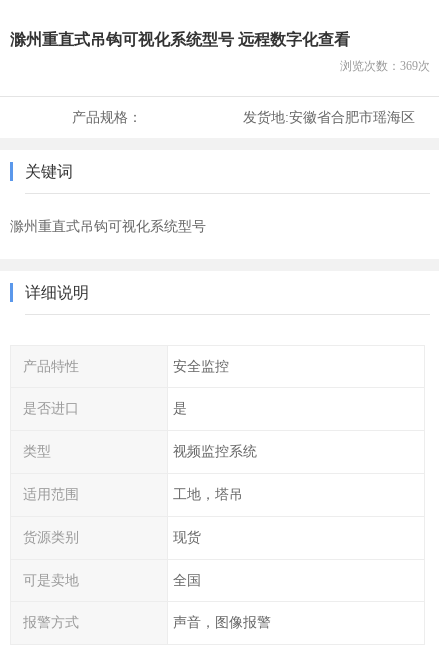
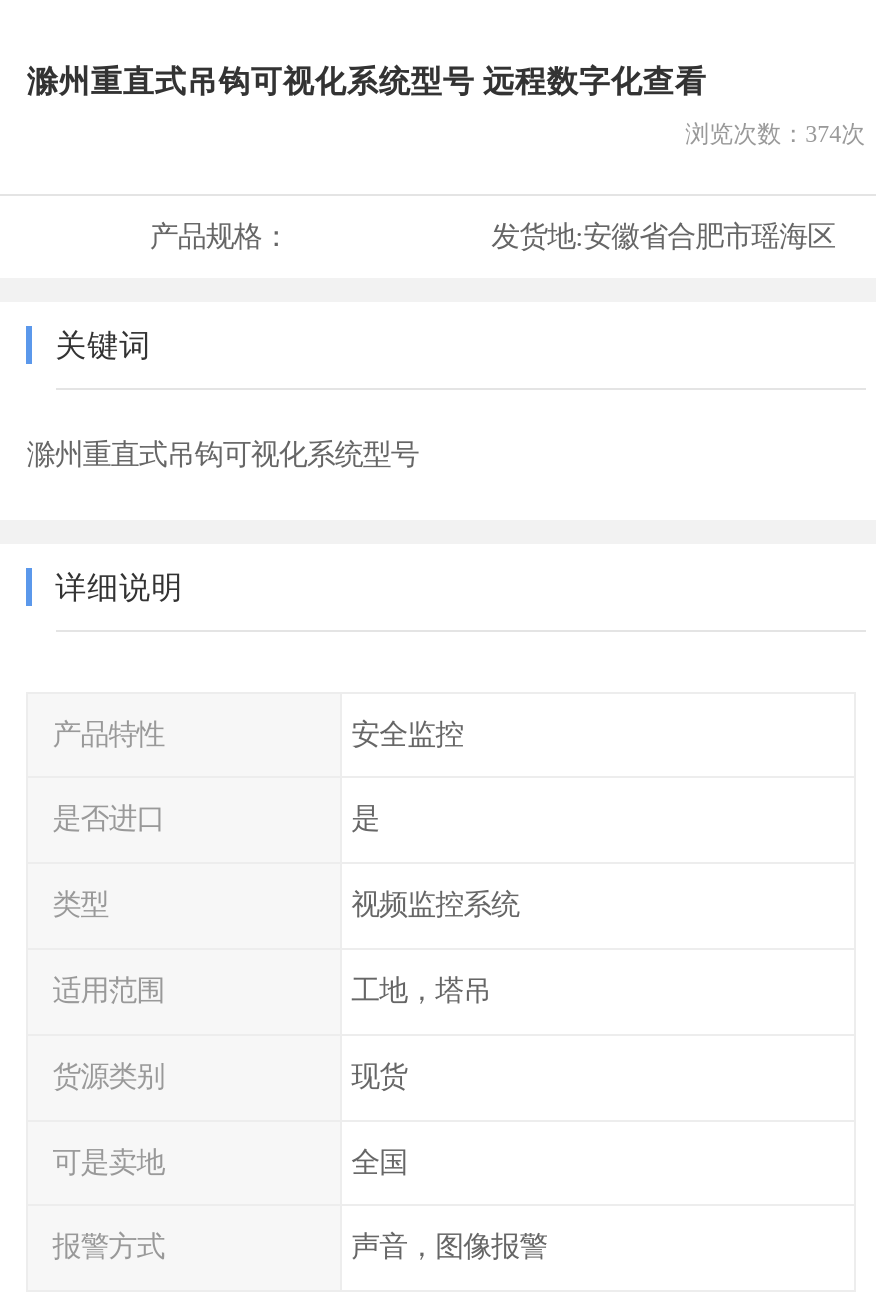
- 浏览次数：369次
+ 浏览次数：374次
